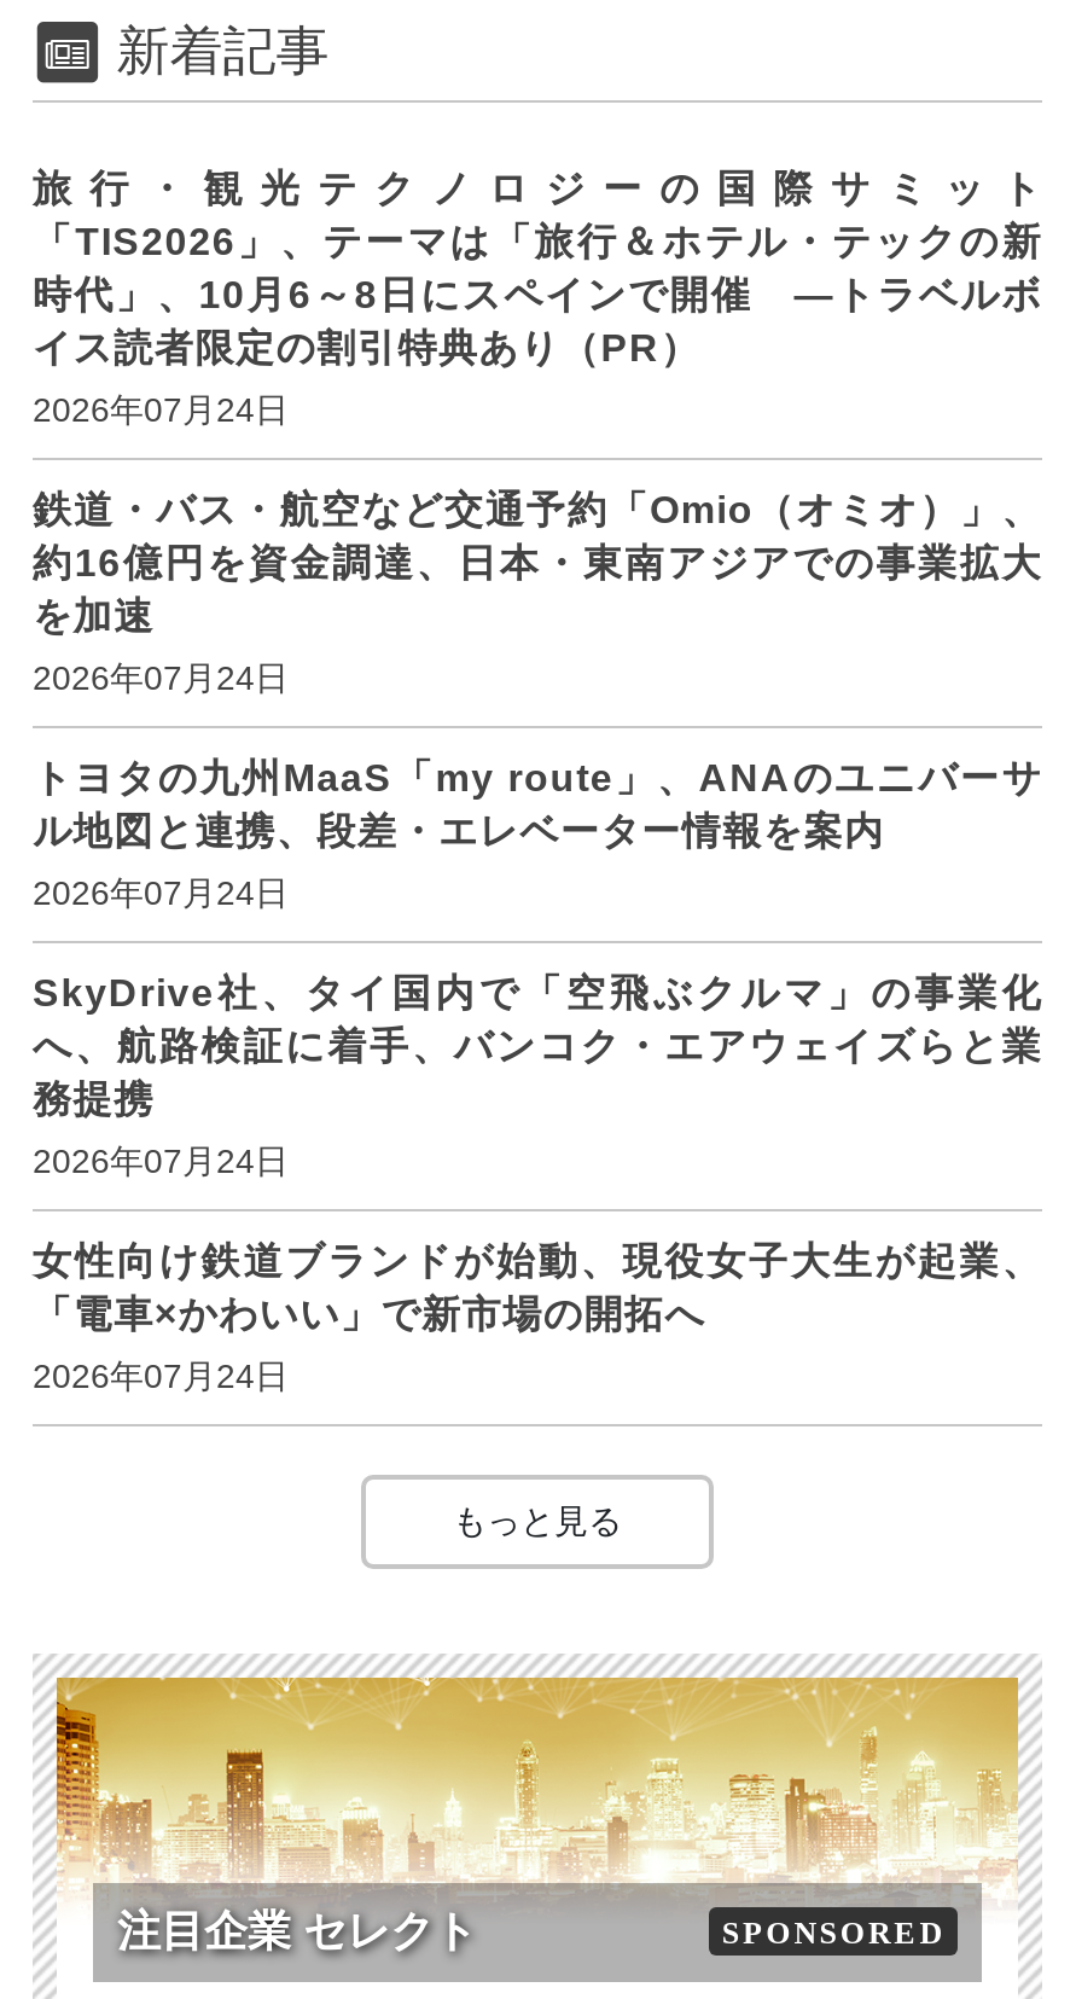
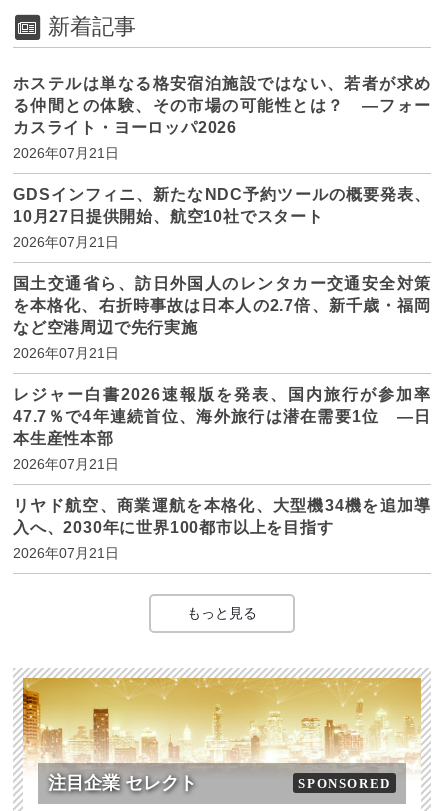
- 旅行・観光テクノロジーの国際サミット
- 「TIS2026」、テーマは「旅行＆ホテル・テックの新
- 時代」、10月6～8日にスペインで開催 ―トラベルボ
- イス読者限定の割引特典あり（PR）
+ ホステルは単なる格安宿泊施設ではない、若者が求め
+ る仲間との体験、その市場の可能性とは？ ―フォー
+ カスライト・ヨーロッパ2026

- 2026年07月24日
+ 2026年07月21日

- 鉄道・バス・航空など交通予約「Omio（オミオ）」、
- 約16億円を資金調達、日本・東南アジアでの事業拡大
- を加速
+ GDSインフィニ、新たなNDC予約ツールの概要発表、
+ 10月27日提供開始、航空10社でスタート

- 2026年07月24日
+ 2026年07月21日

- トヨタの九州MaaS「my route」、ANAのユニバーサ
- ル地図と連携、段差・エレベーター情報を案内
+ 国土交通省ら、訪日外国人のレンタカー交通安全対策
+ を本格化、右折時事故は日本人の2.7倍、新千歳・福岡
+ など空港周辺で先行実施

- 2026年07月24日
+ 2026年07月21日

- SkyDrive社、タイ国内で「空飛ぶクルマ」の事業化
- へ、航路検証に着手、バンコク・エアウェイズらと業
- 務提携
+ レジャー白書2026速報版を発表、国内旅行が参加率
+ 47.7％で4年連続首位、海外旅行は潜在需要1位 ―日
+ 本生産性本部

- 2026年07月24日
+ 2026年07月21日

- 女性向け鉄道ブランドが始動、現役女子大生が起業、
- 「電車×かわいい」で新市場の開拓へ
+ リヤド航空、商業運航を本格化、大型機34機を追加導
+ 入へ、2030年に世界100都市以上を目指す

- 2026年07月24日
+ 2026年07月21日
